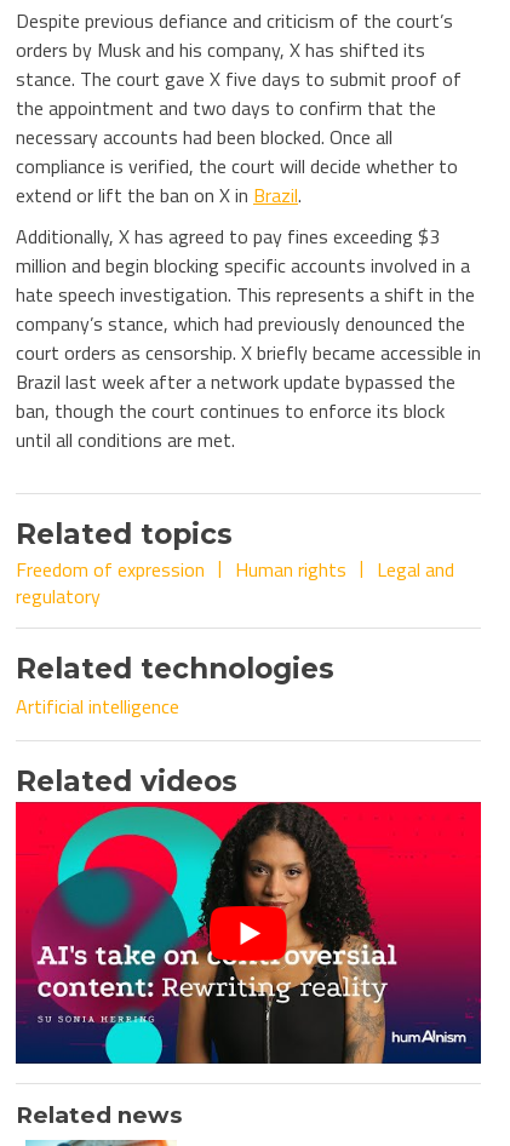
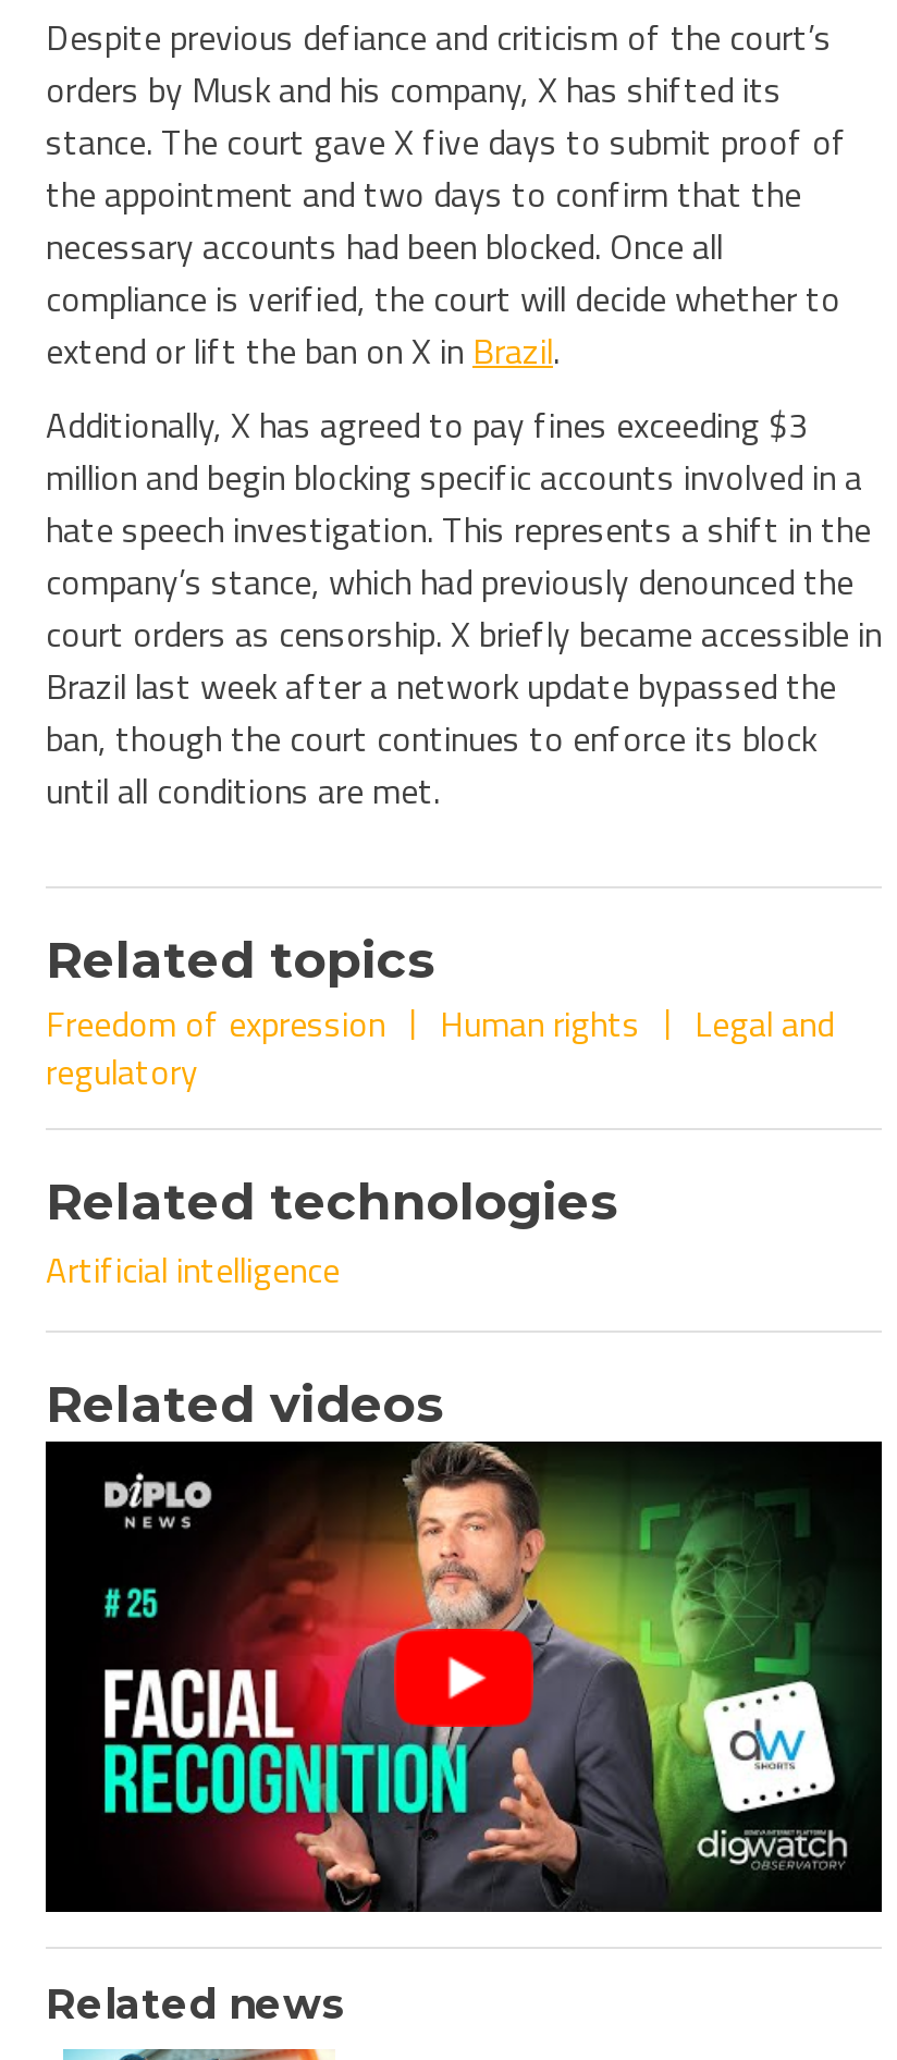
- [image]
+ [image]
